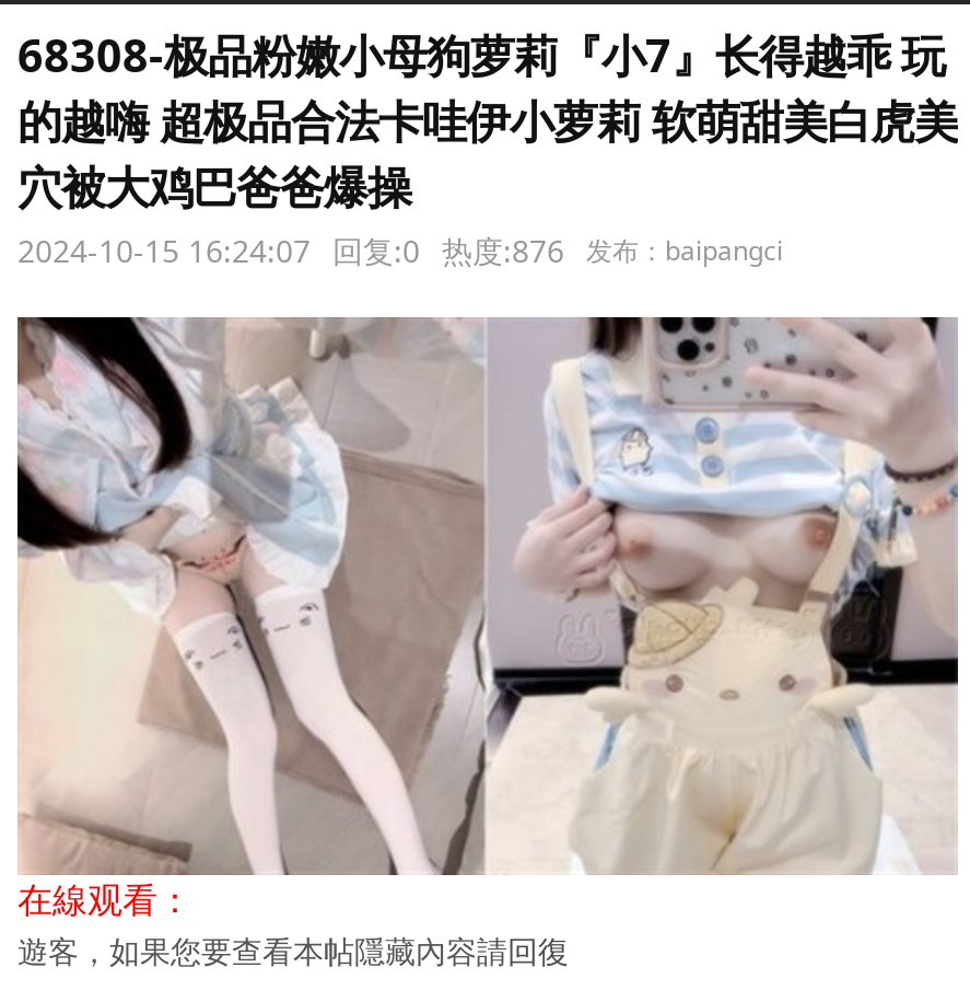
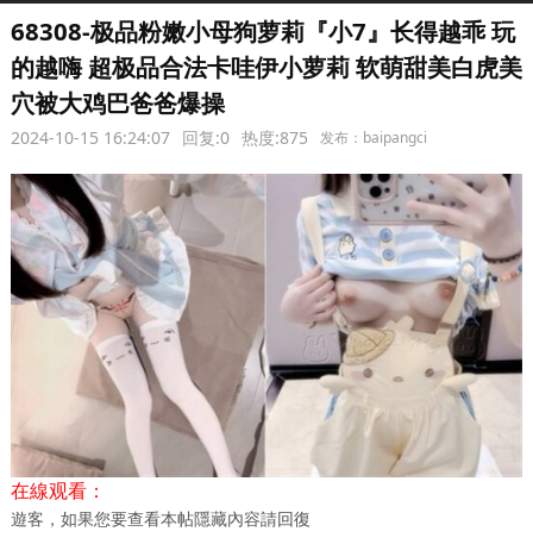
- 2024-10-15 16:24:07 回复:0 热度:876 发布：baipangci
+ 2024-10-15 16:24:07 回复:0 热度:875 发布：baipangci
